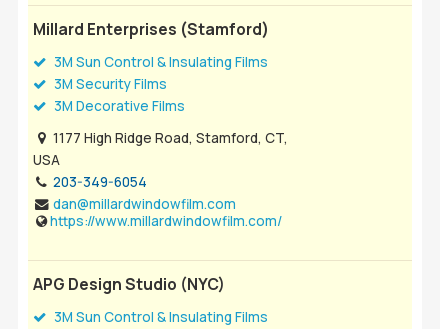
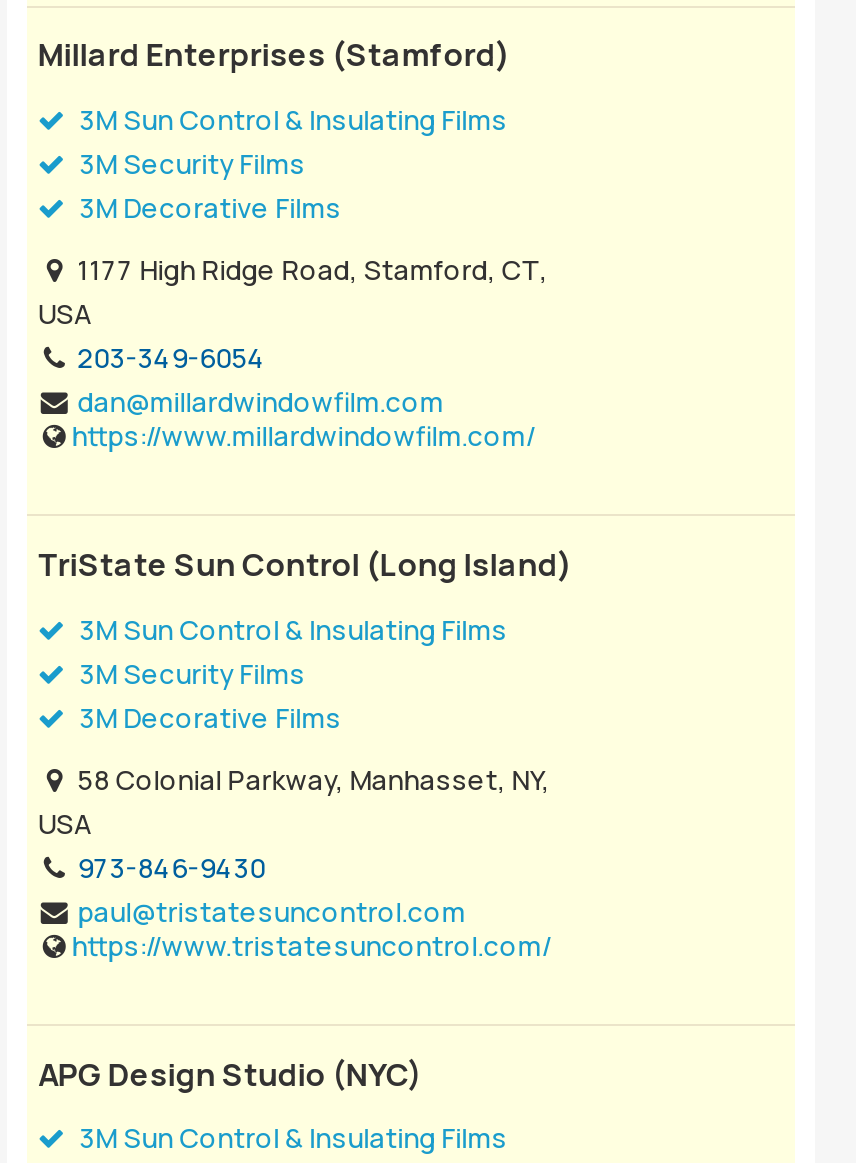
+ TriState Sun Control (Long Island)
+ 3M Sun Control & Insulating Films
+ 3M Security Films
+ 3M Decorative Films
+ 58 Colonial Parkway, Manhasset, NY,
+ USA
+ 973-846-9430
+ paul@tristatesuncontrol.com
+ https://www.tristatesuncontrol.com/
